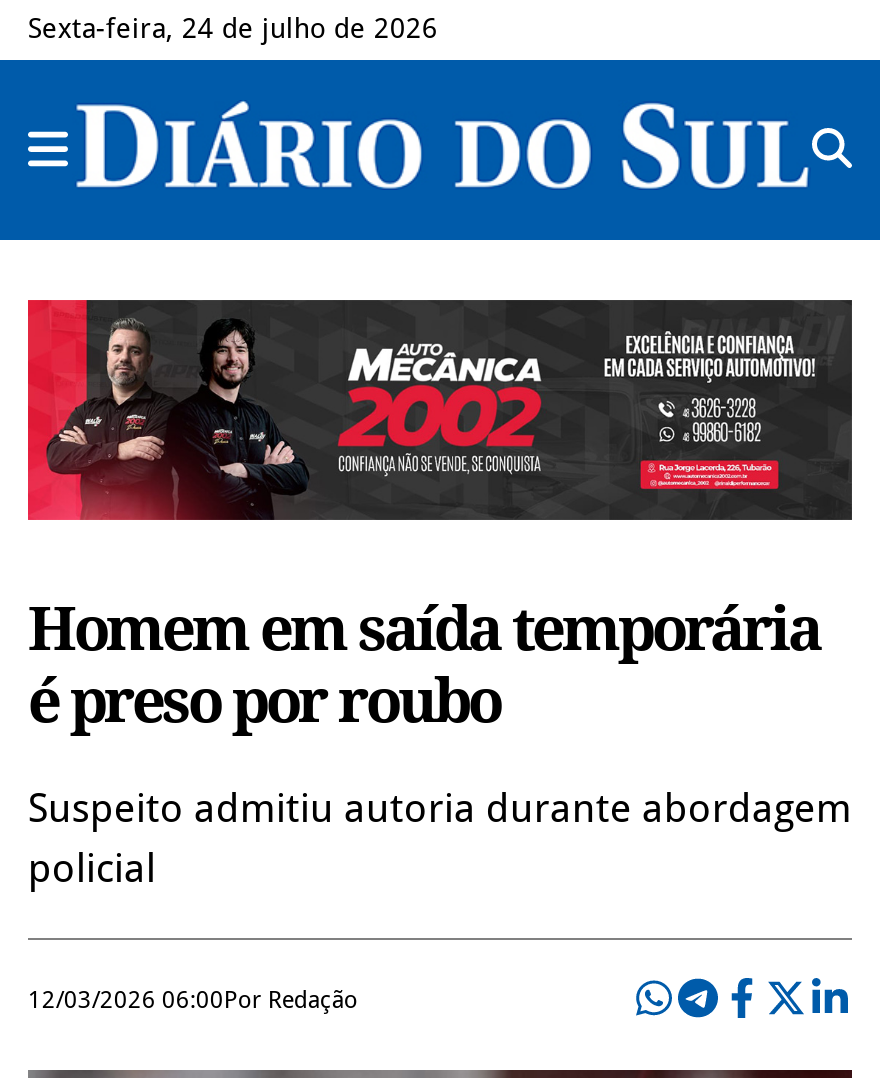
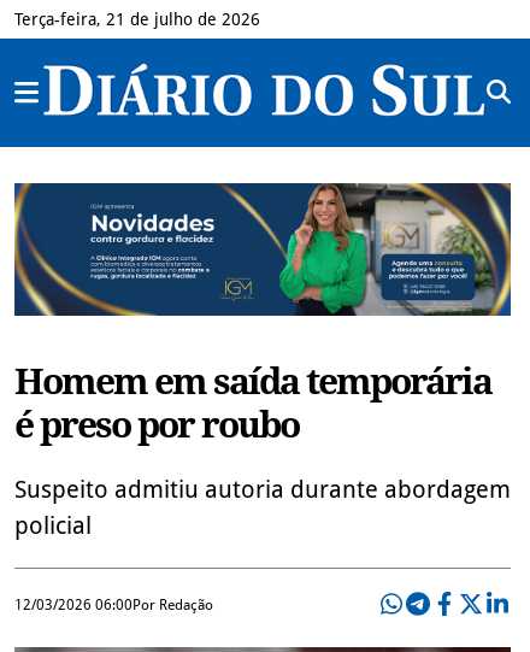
- Sexta-feira, 24 de julho de 2026
+ Terça-feira, 21 de julho de 2026

- [image]
+ [image]
